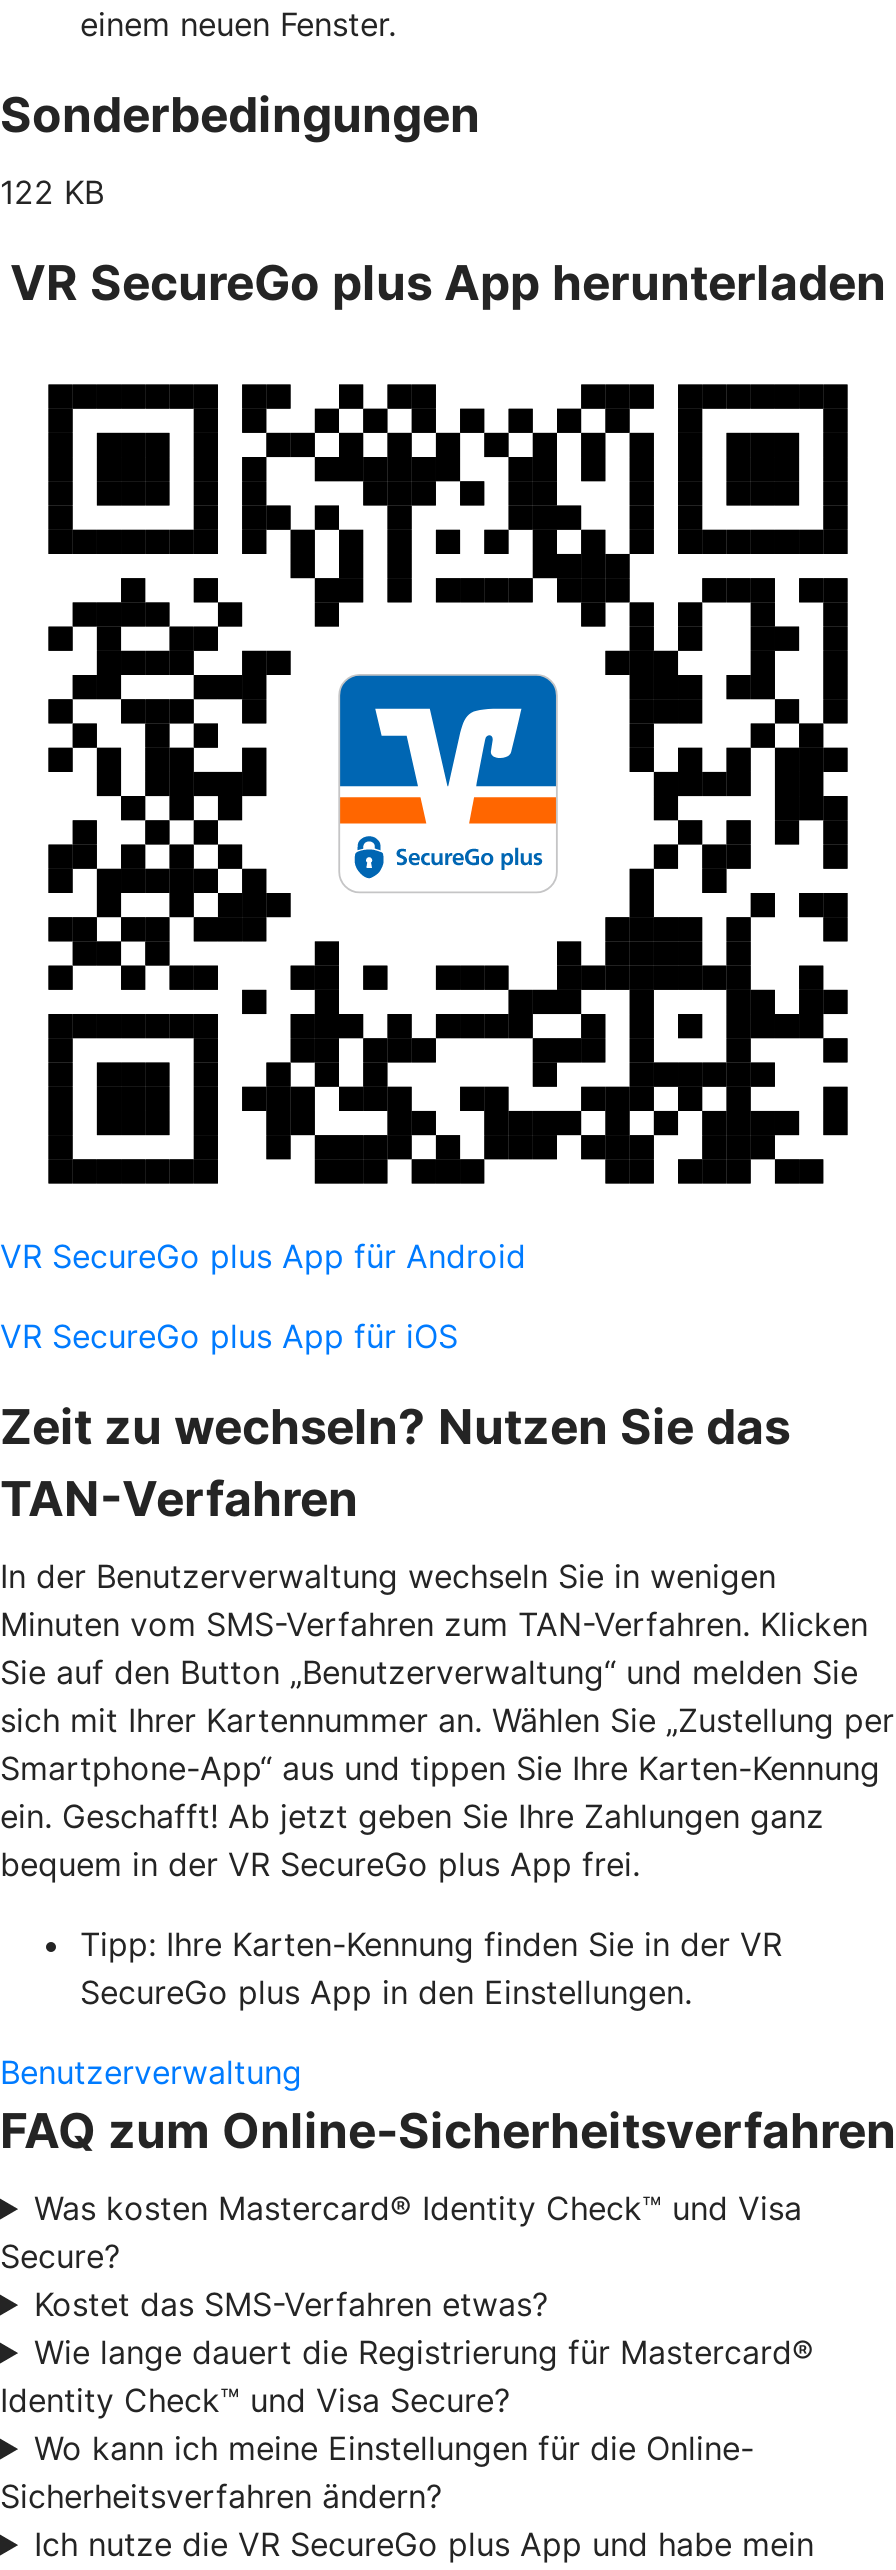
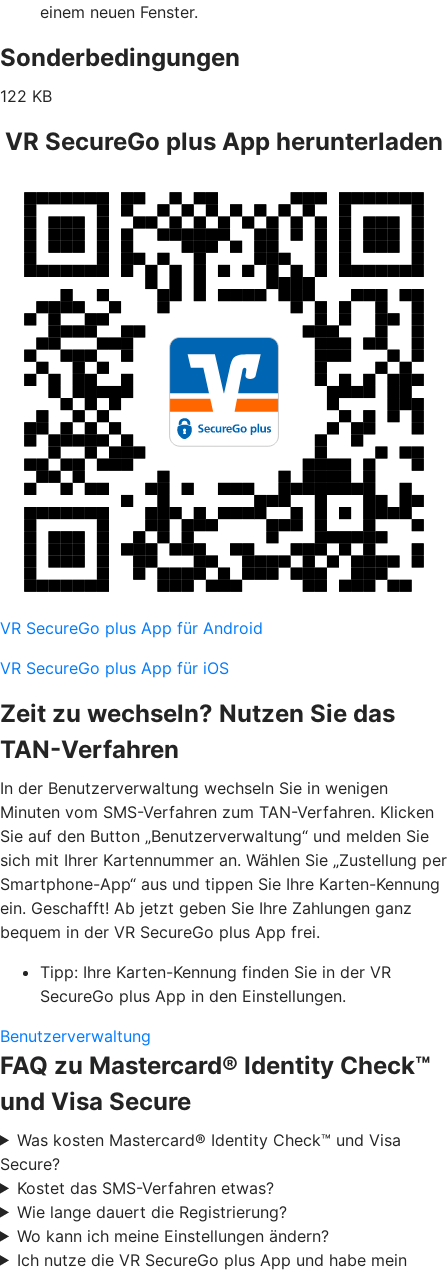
- FAQ zum Online-Sicherheitsverfahren
+ FAQ zu Mastercard® Identity Check™
+ und Visa Secure

moved down: Was kosten Mastercard® Identity Check™ und Visa | Secure? | Kostet das SMS-Verfahren etwas?

- Wie lange dauert die Registrierung für Mastercard®
- Identity Check™ und Visa Secure?
- Wo kann ich meine Einstellungen für die Online-
- Sicherheitsverfahren ändern?
+ Wie lange dauert die Registrierung?
+ Wo kann ich meine Einstellungen ändern?
